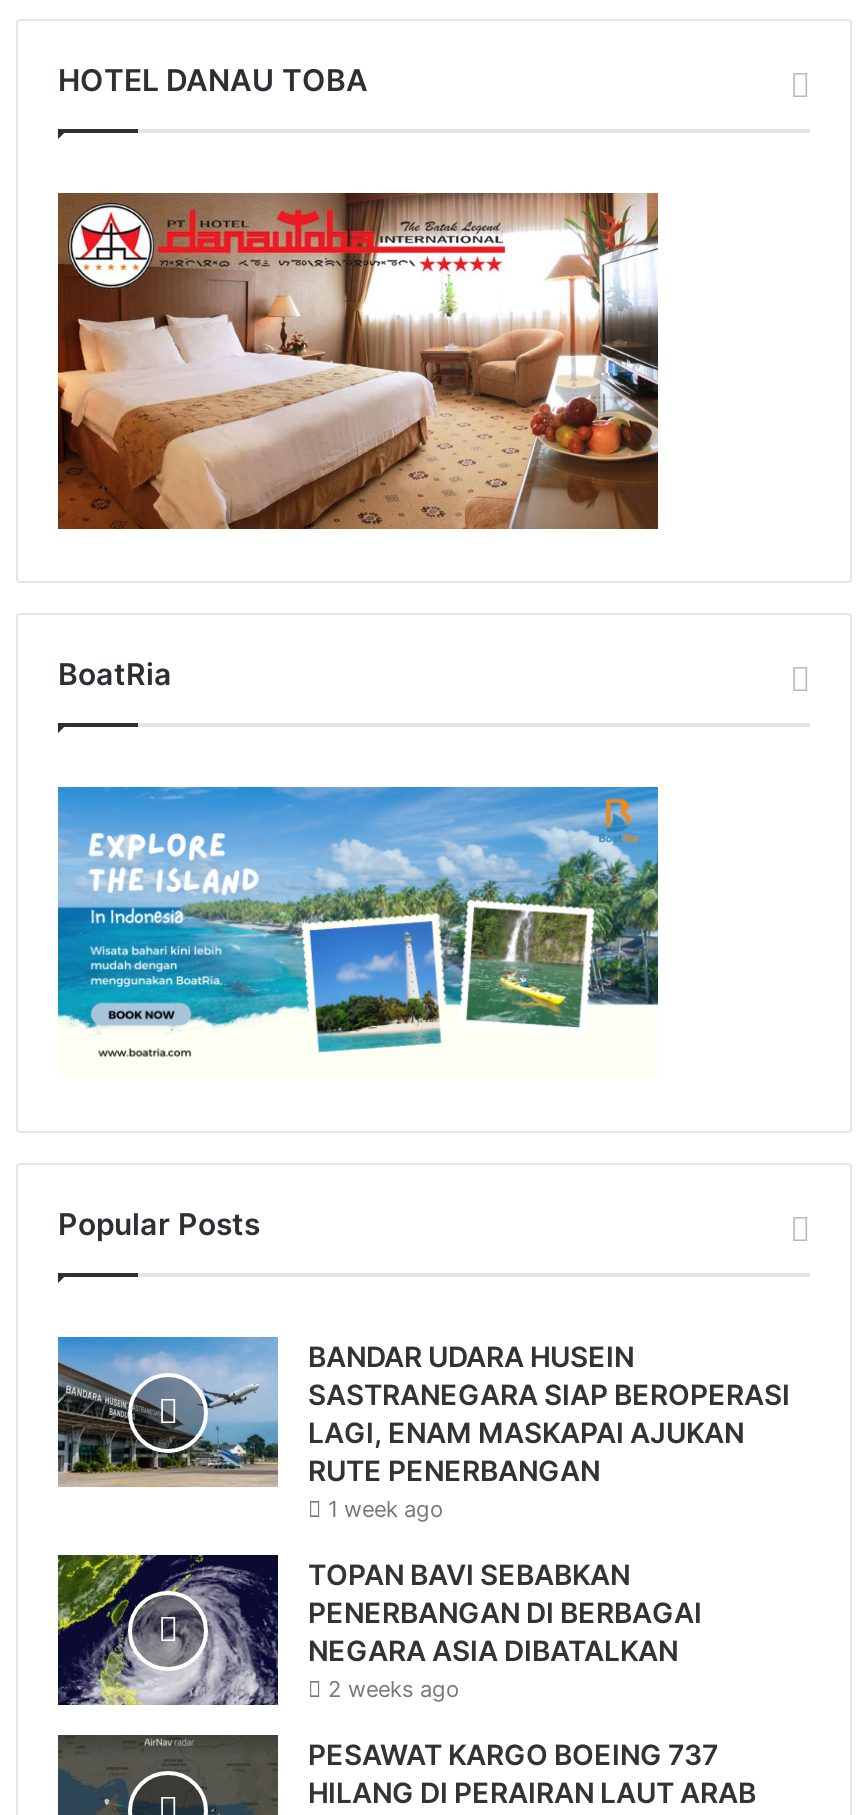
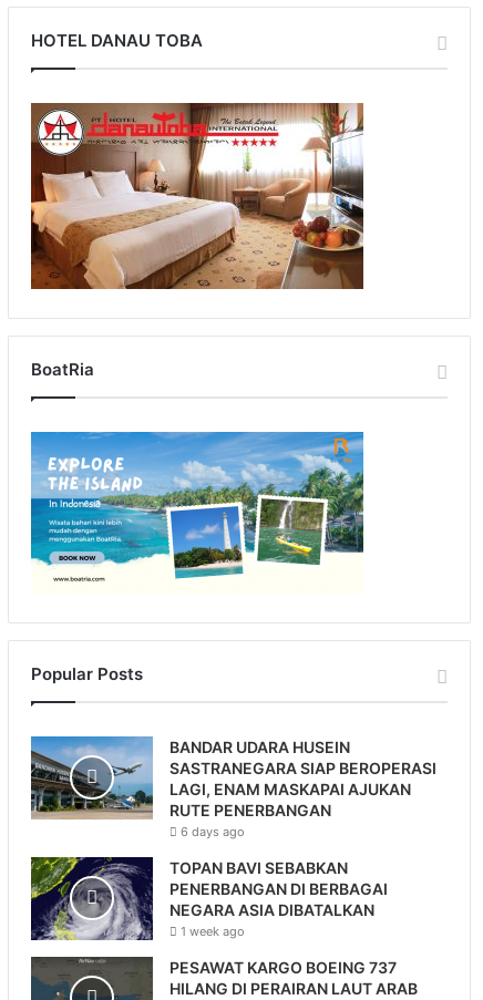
- 1 week ago
+ 6 days ago

- 2 weeks ago
+ 1 week ago
